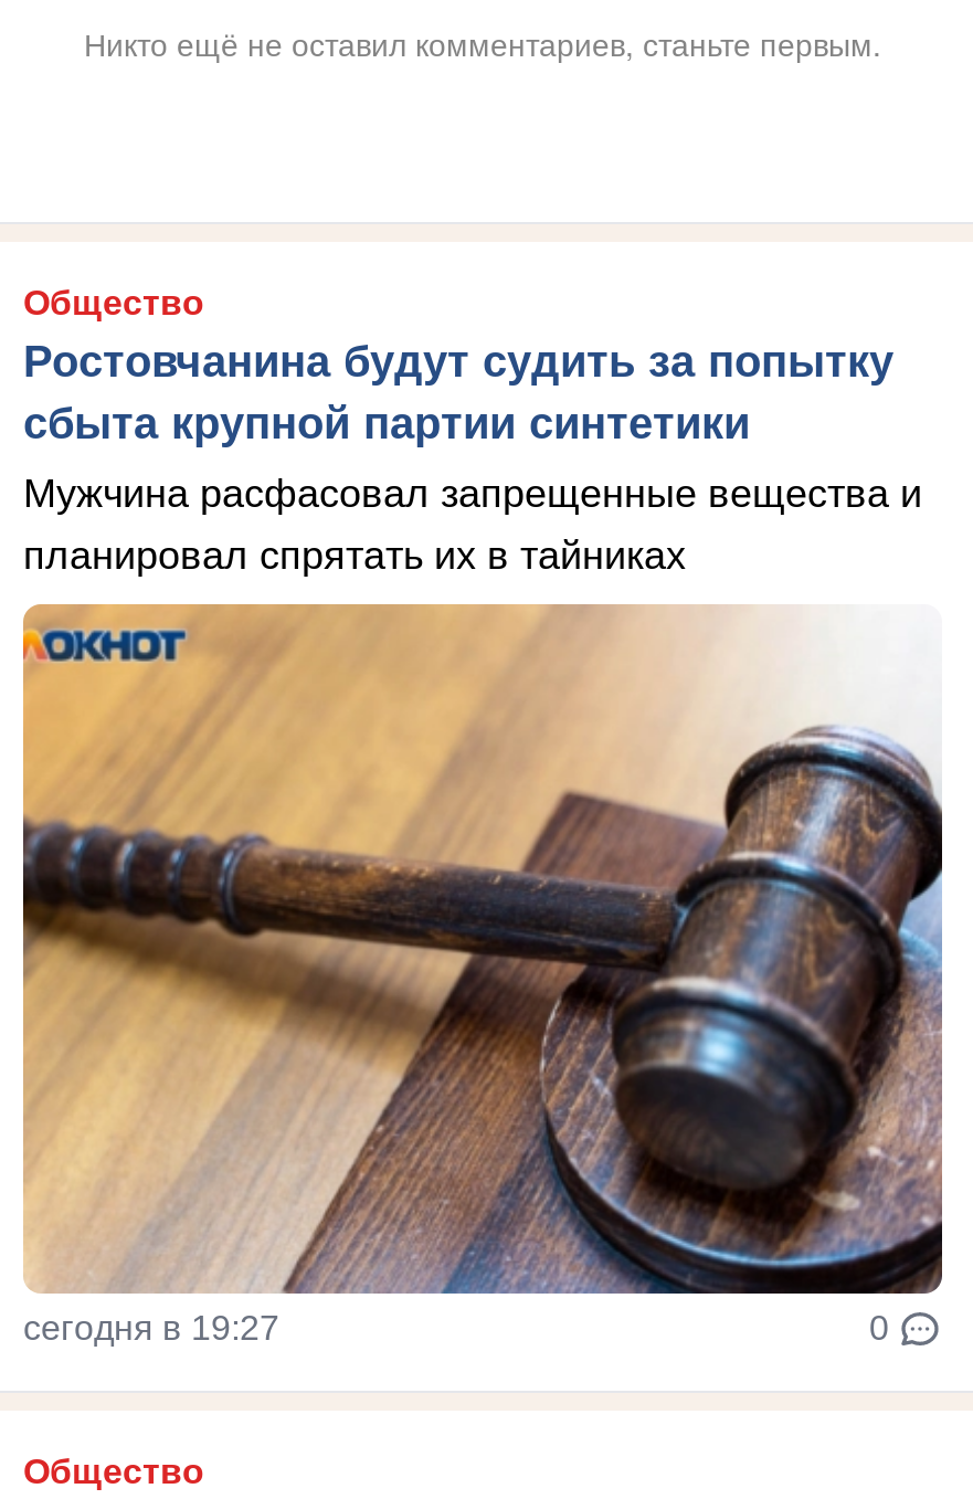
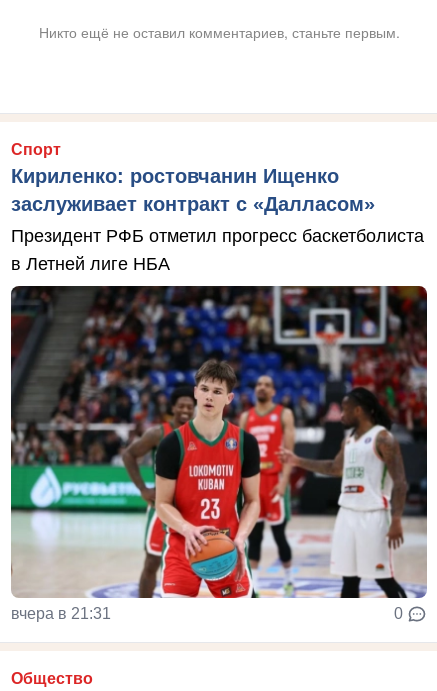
- Общество
- Ростовчанина будут судить за попытку
- сбыта крупной партии синтетики
+ Спорт
+ Кириленко: ростовчанин Ищенко
+ заслуживает контракт с «Далласом»

- Мужчина расфасовал запрещенные вещества и
- планировал спрятать их в тайниках
+ Президент РФБ отметил прогресс баскетболиста
+ в Летней лиге НБА

- [image]
- сегодня в 19:27
+ [image]
+ вчера в 21:31
